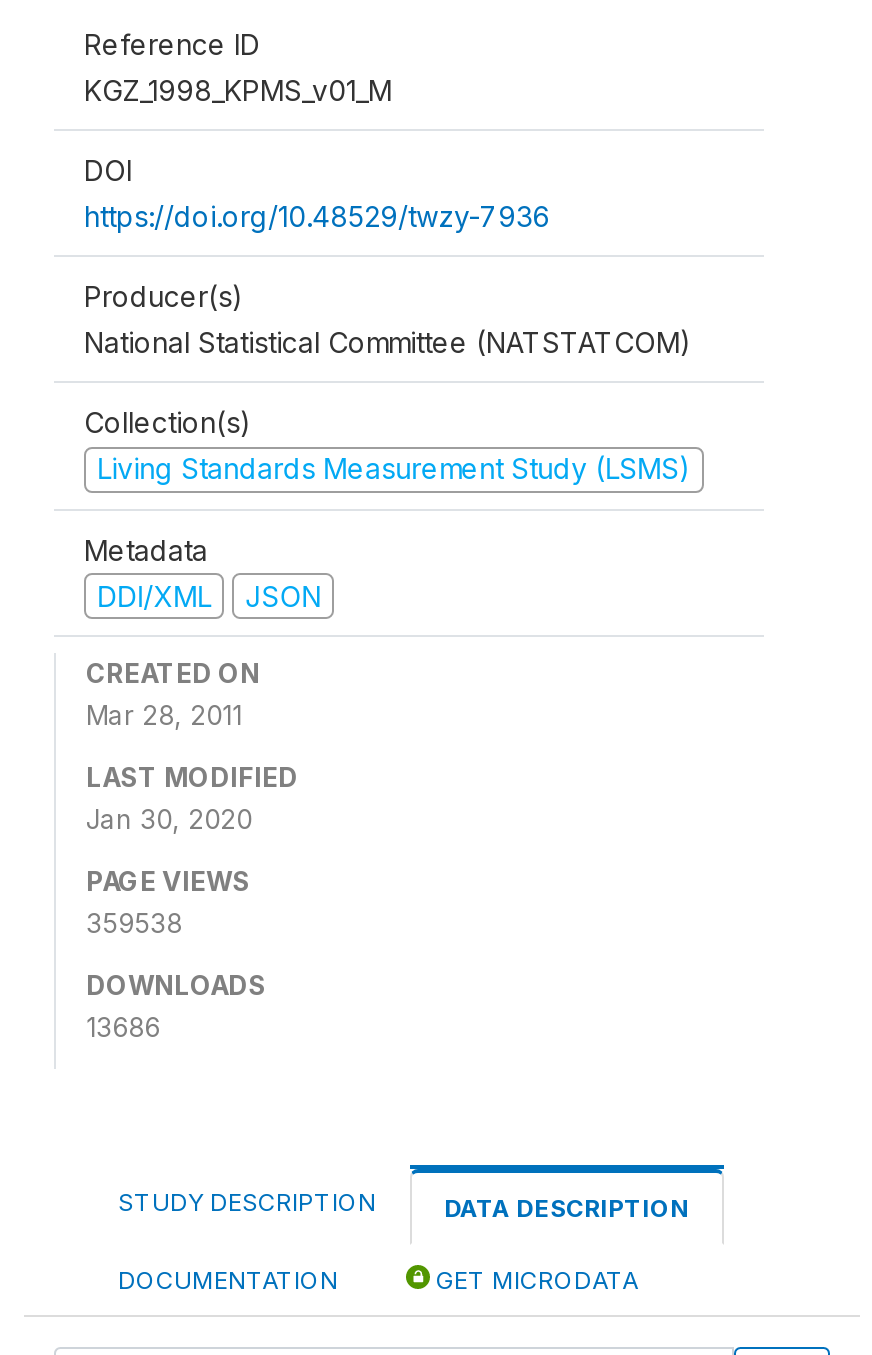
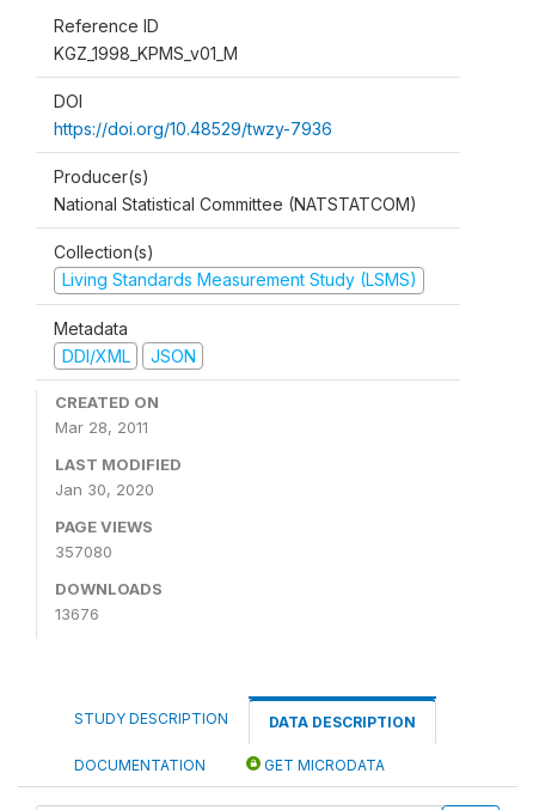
- 359538
+ 357080

- 13686
+ 13676
